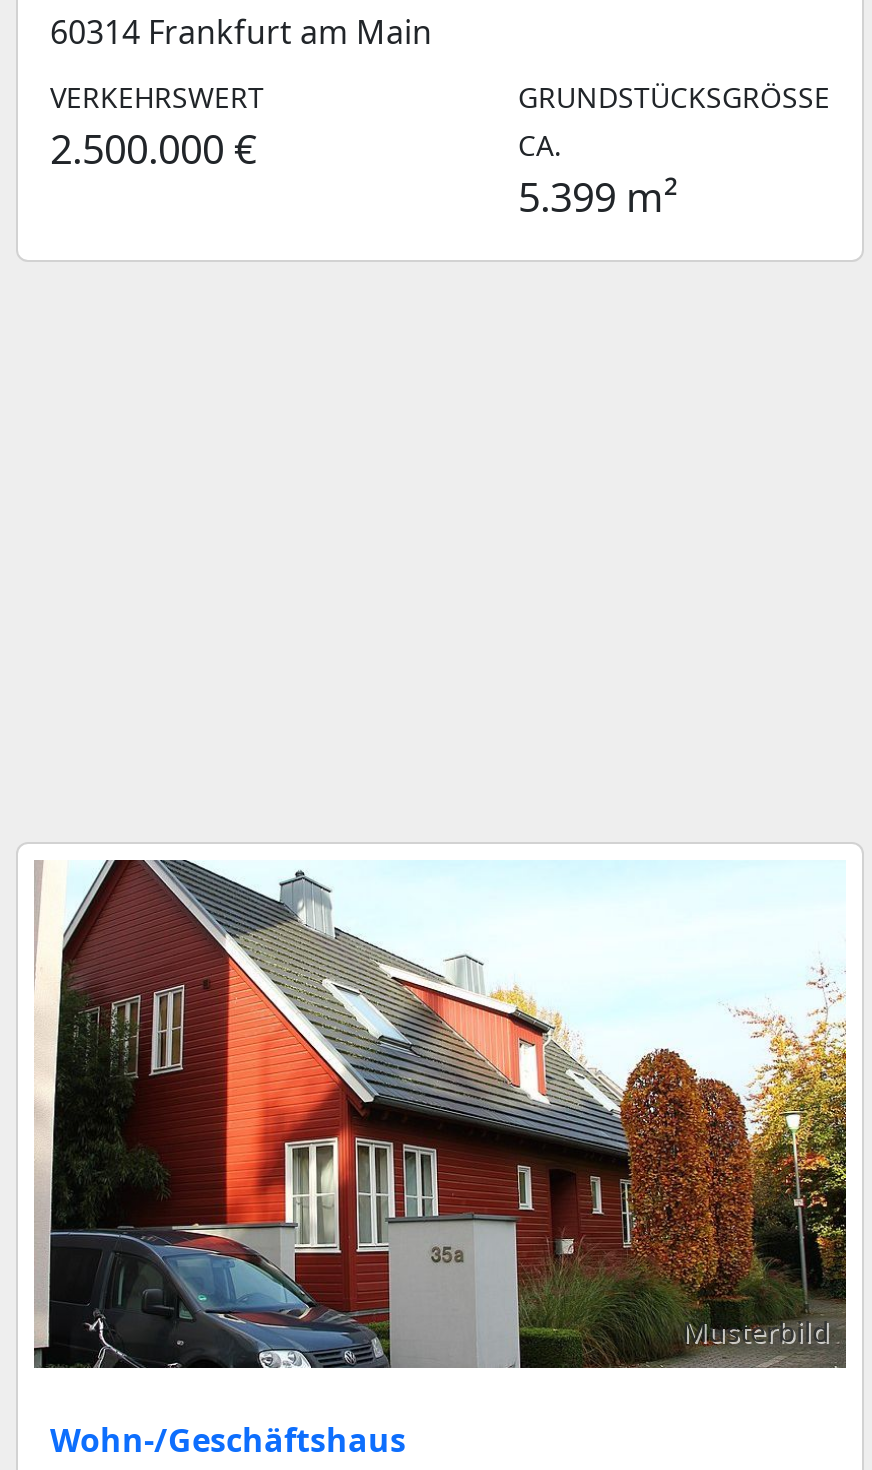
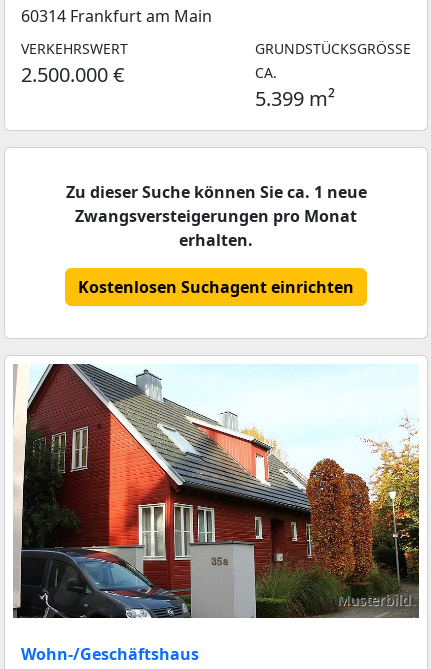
+ Zu dieser Suche können Sie ca. 1 neue
+ Zwangsversteigerungen pro Monat
+ erhalten.
+ Kostenlosen Suchagent einrichten
